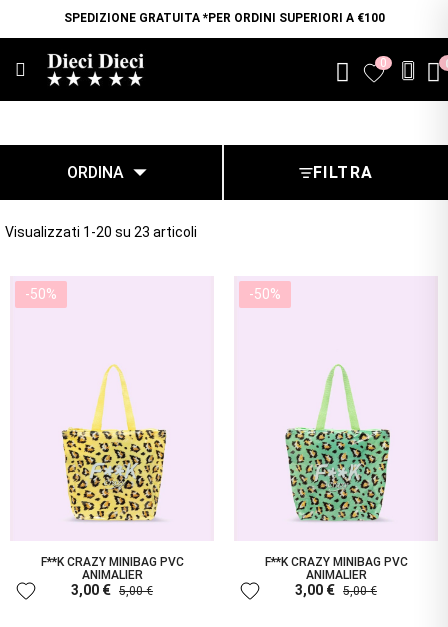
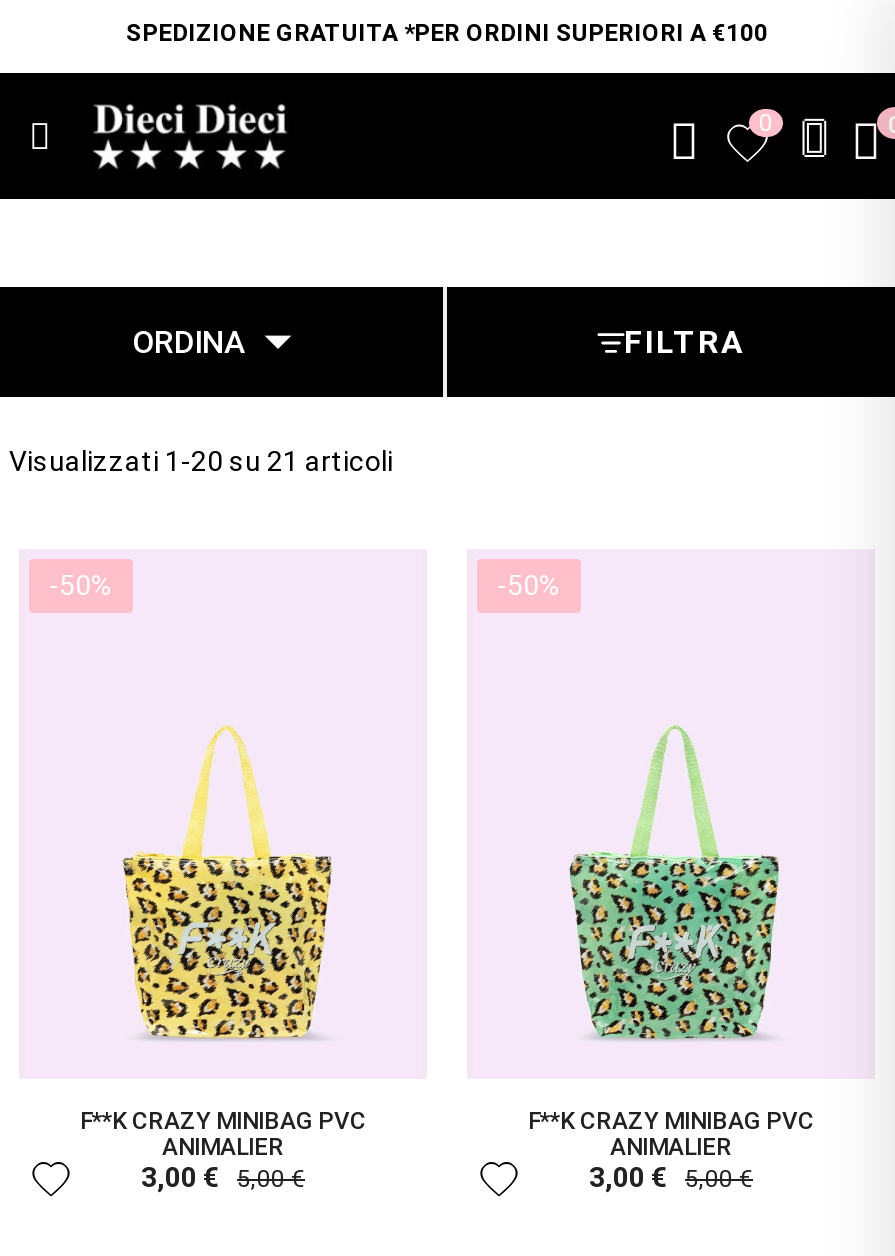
- Visualizzati 1-20 su 23 articoli
+ Visualizzati 1-20 su 21 articoli
